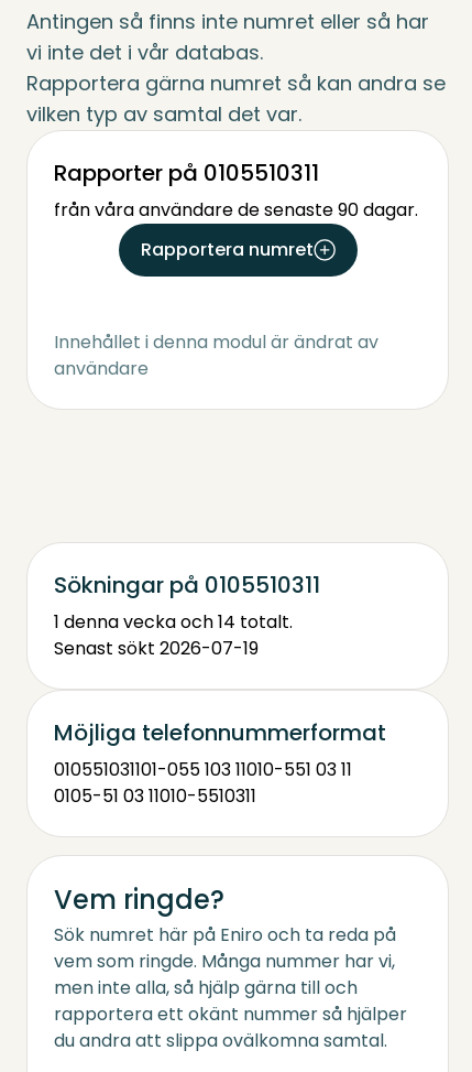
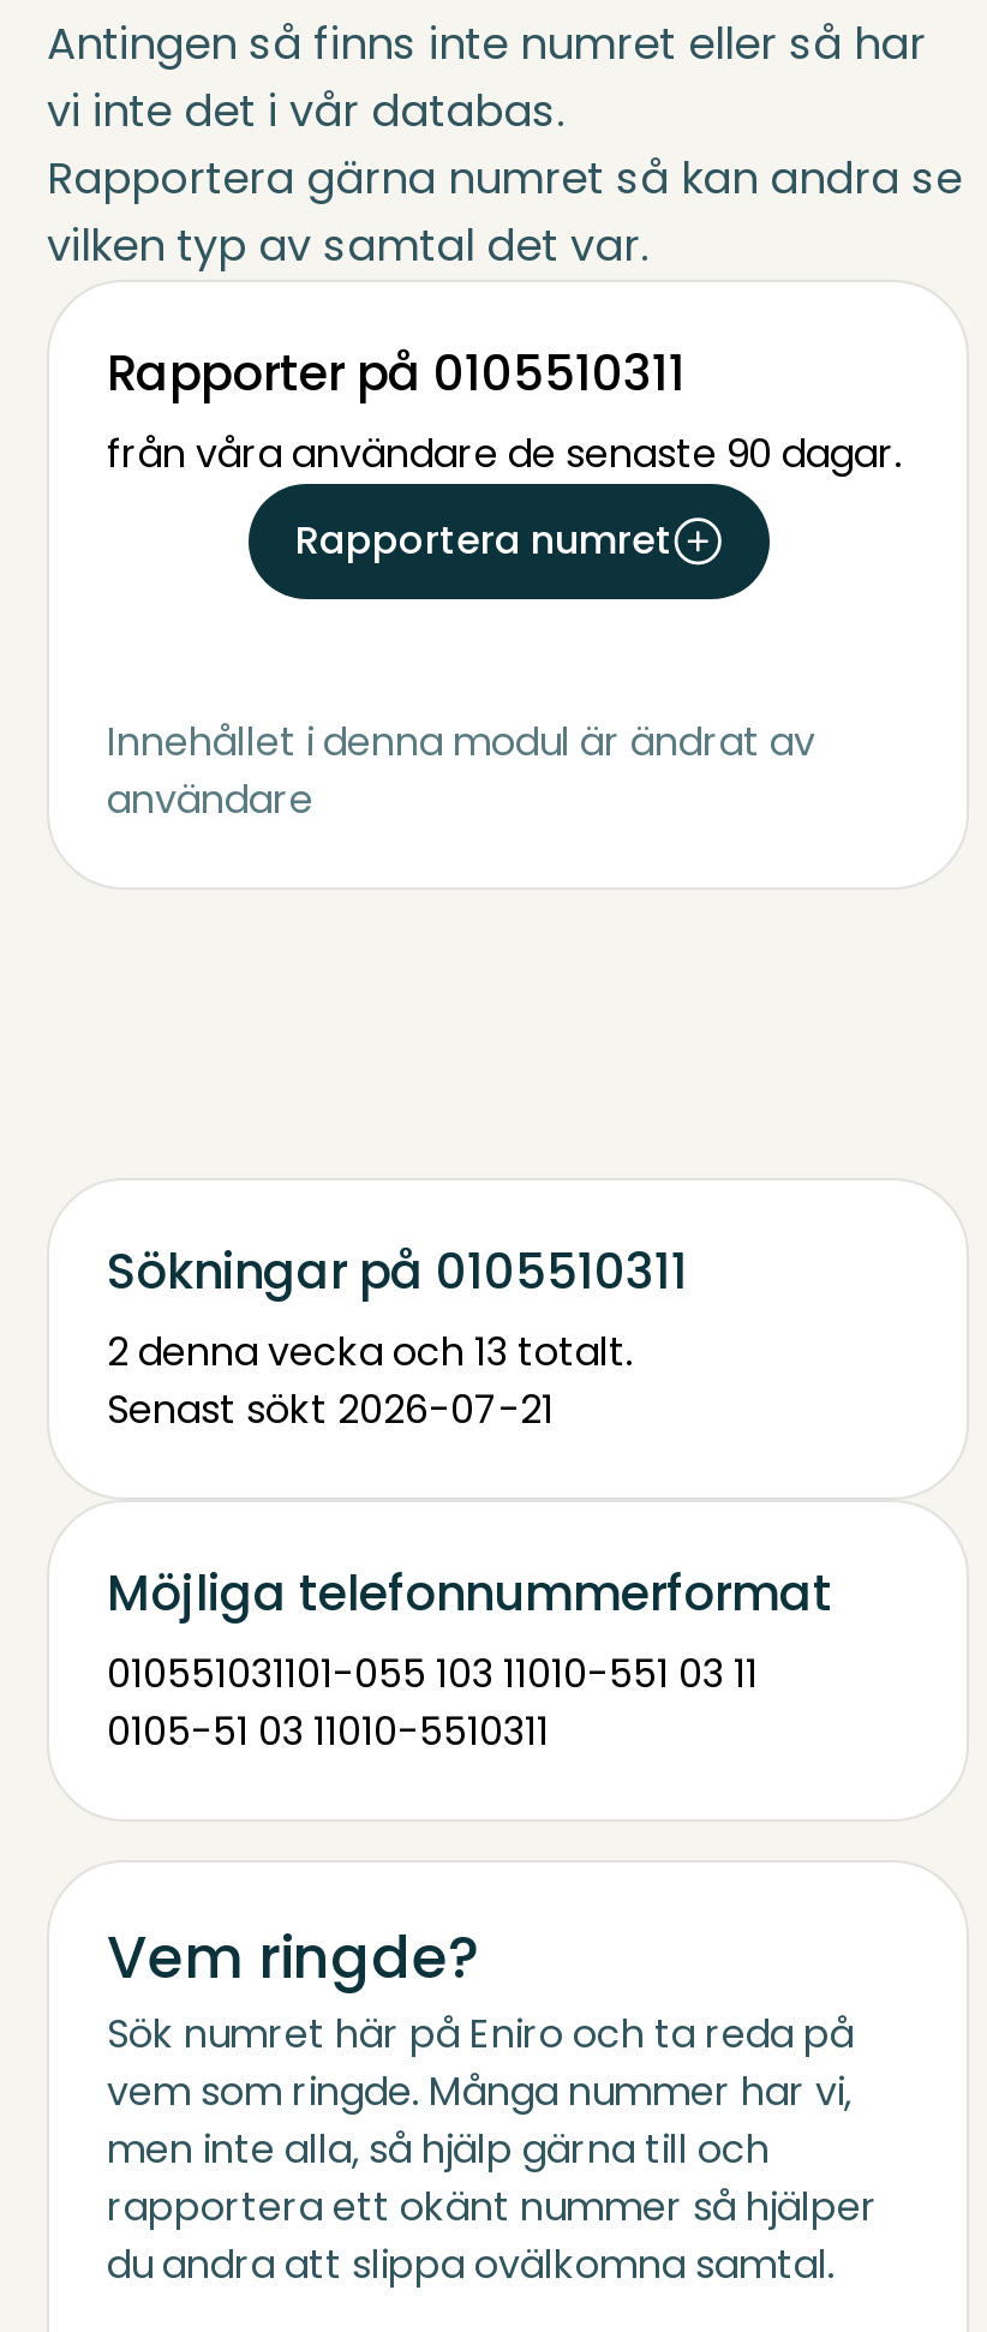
- 1 denna vecka och 14 totalt.
+ 2 denna vecka och 13 totalt.

- Senast sökt 2026-07-19
+ Senast sökt 2026-07-21
